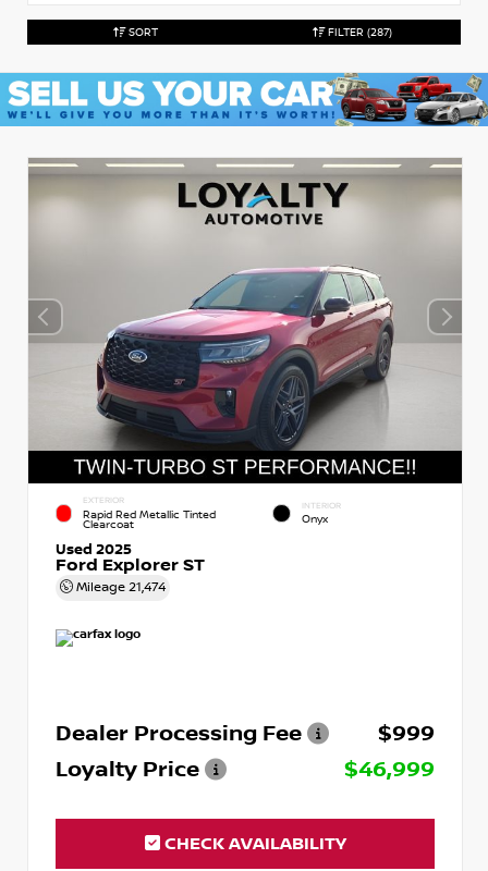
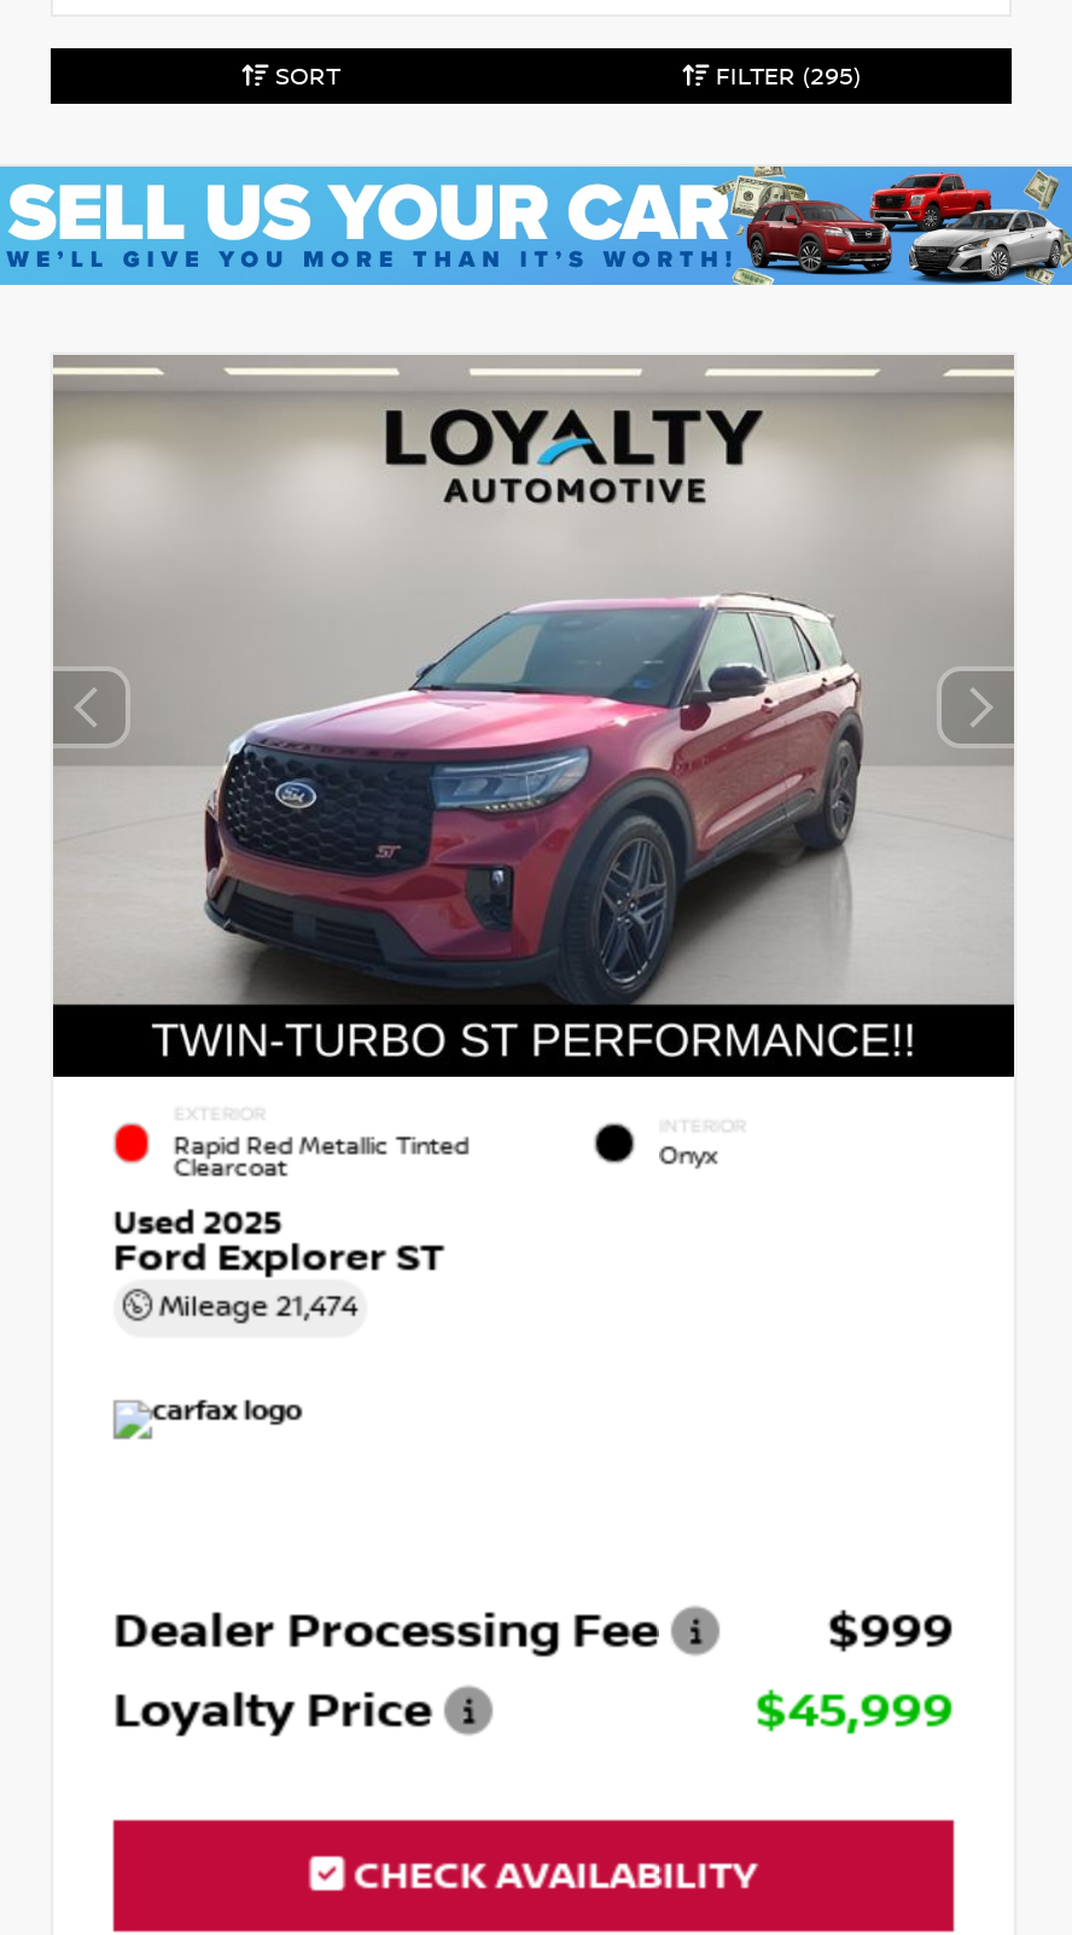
- FILTER (287)
+ FILTER (295)

- $46,999
+ $45,999
